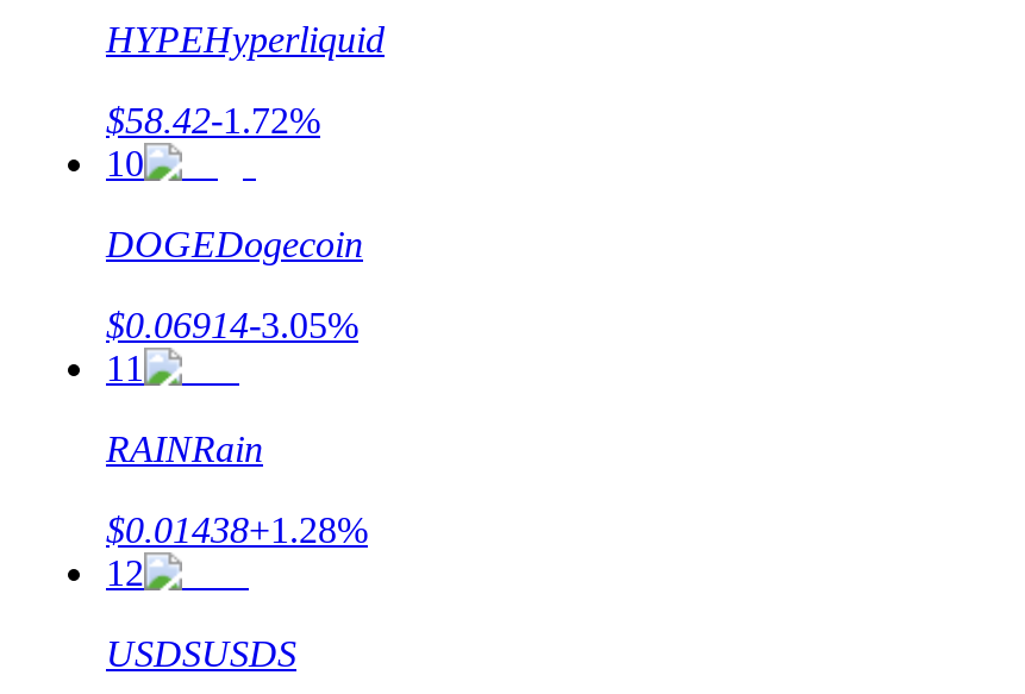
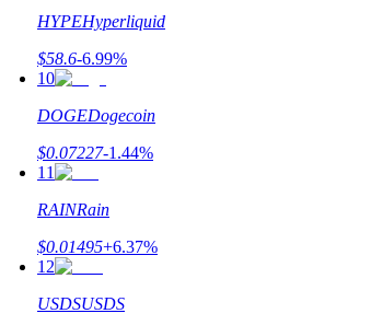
- $58.42-1.72%
+ $58.6-6.99%

- $0.06914-3.05%
+ $0.07227-1.44%

- $0.01438+1.28%
+ $0.01495+6.37%
